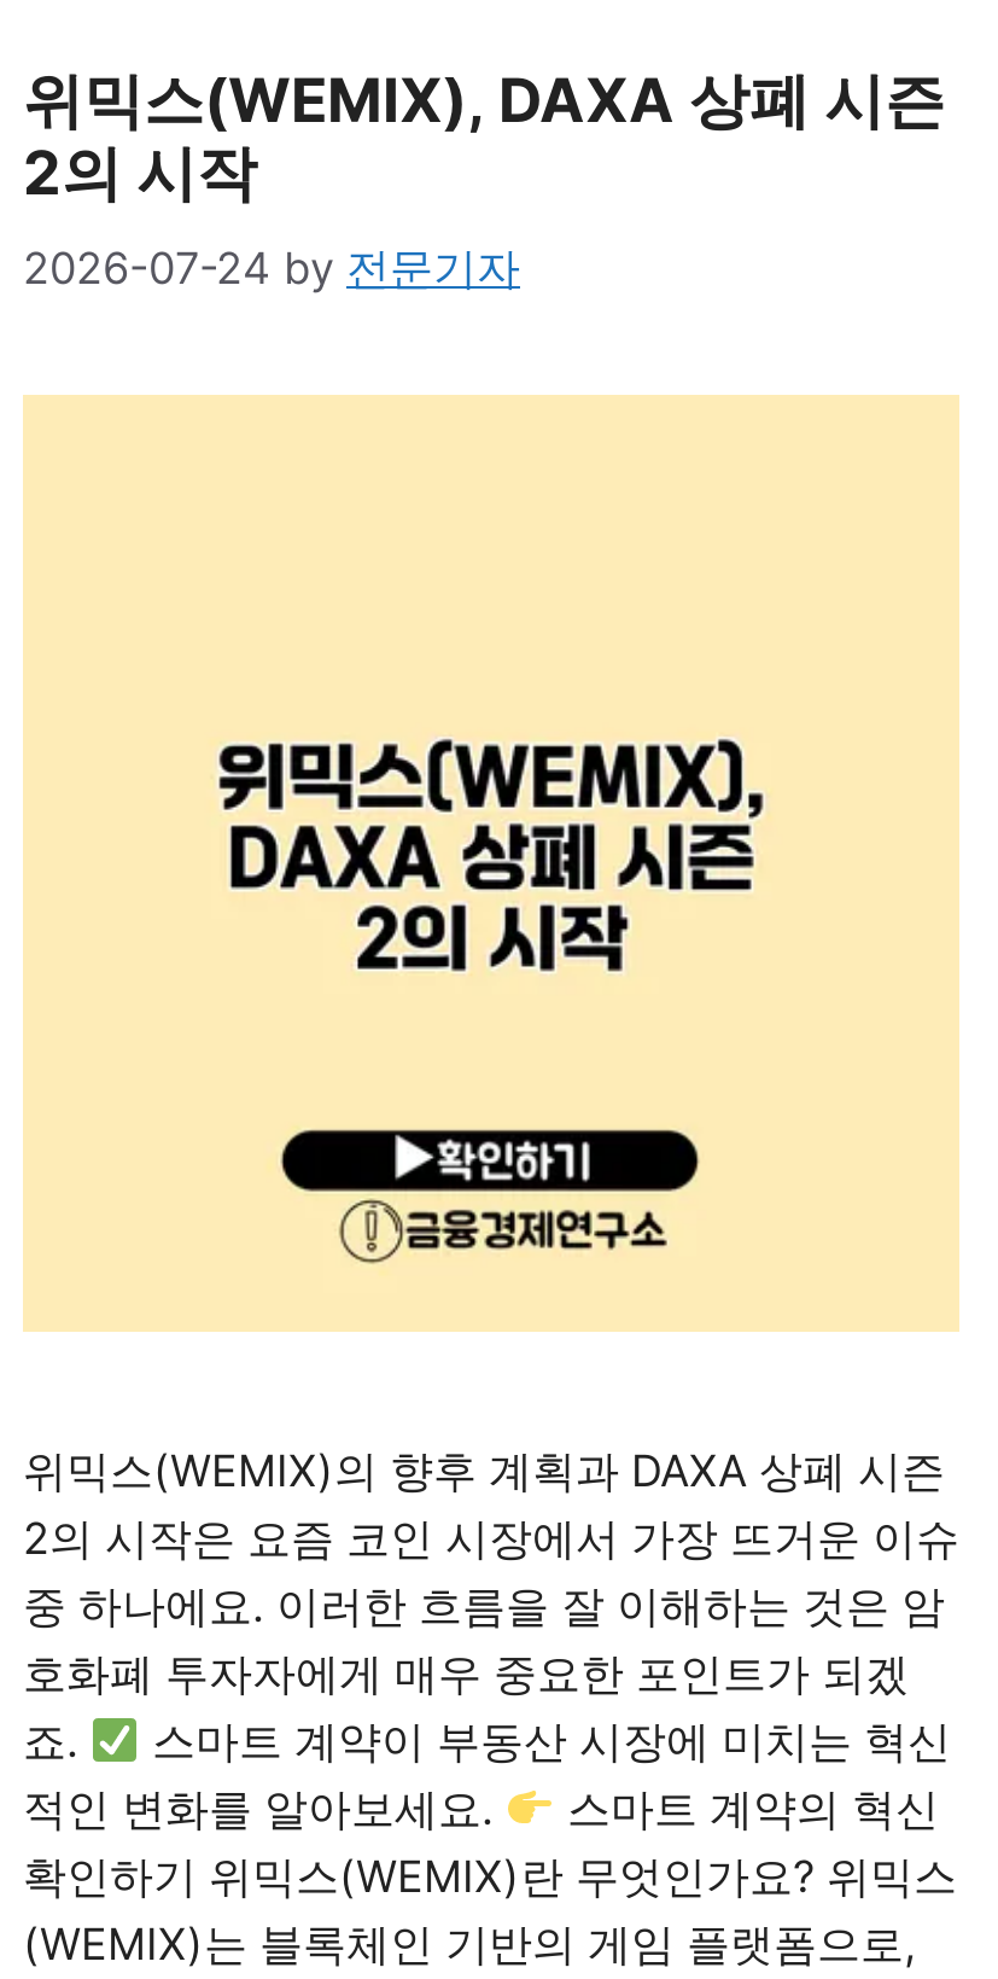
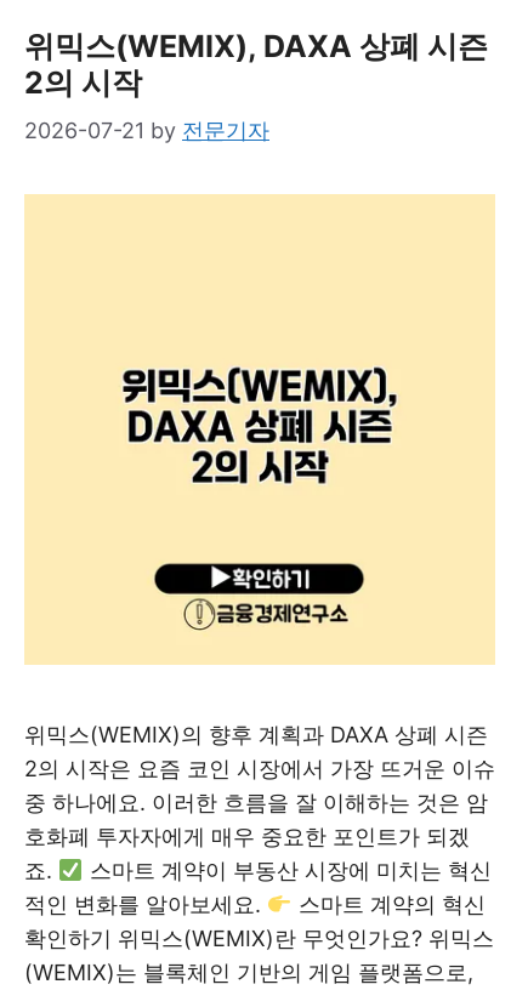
- 2026-07-24 by 전문기자
+ 2026-07-21 by 전문기자
